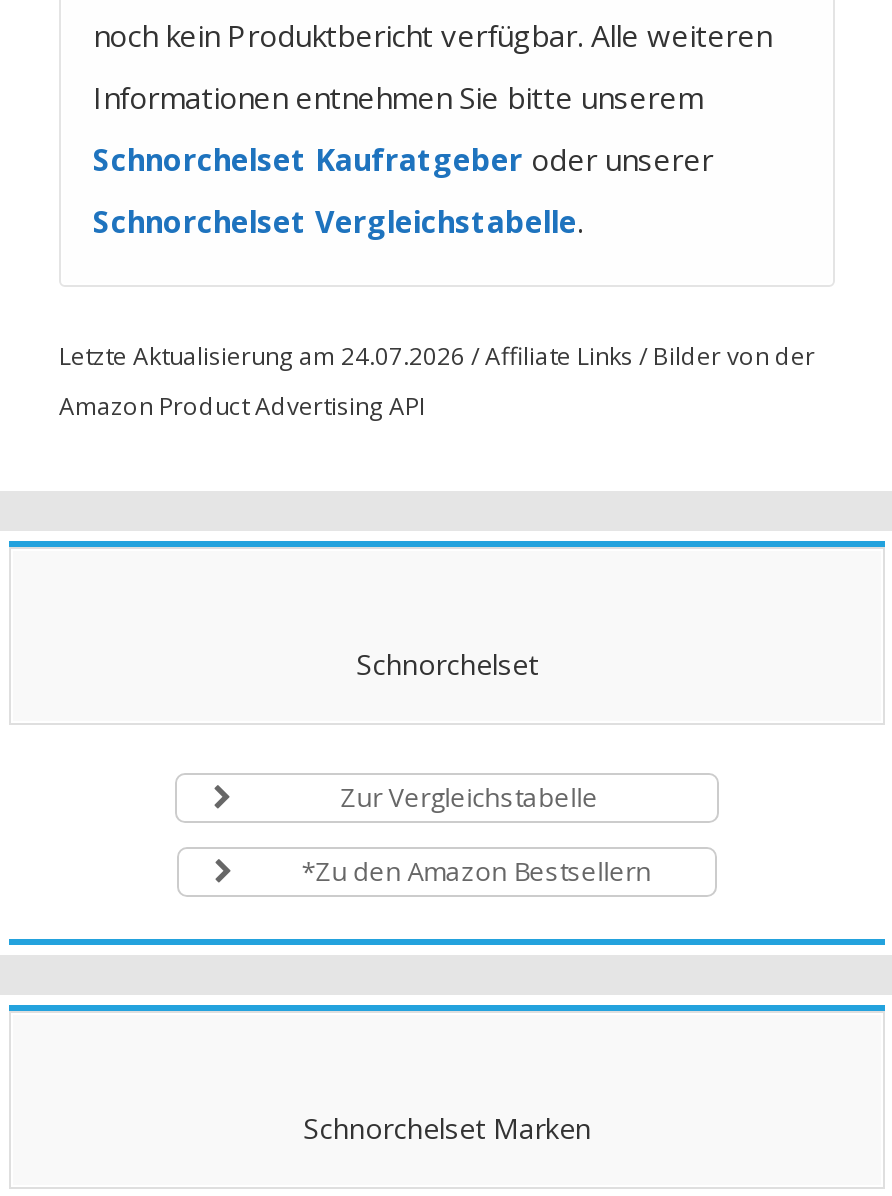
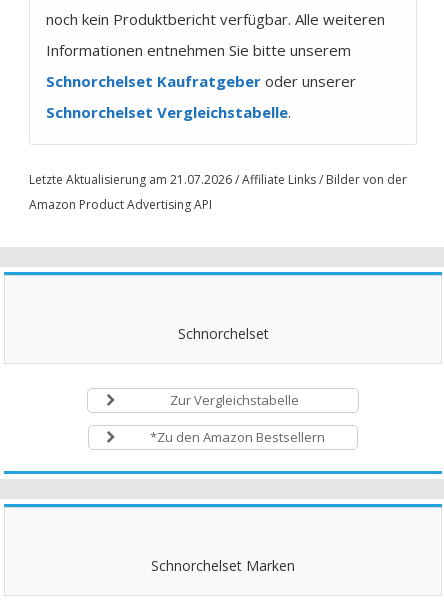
- Letzte Aktualisierung am 24.07.2026 / Affiliate Links / Bilder von der
+ Letzte Aktualisierung am 21.07.2026 / Affiliate Links / Bilder von der
